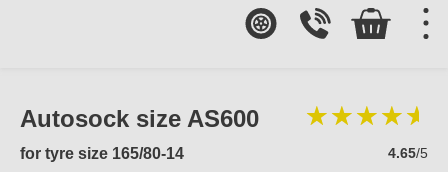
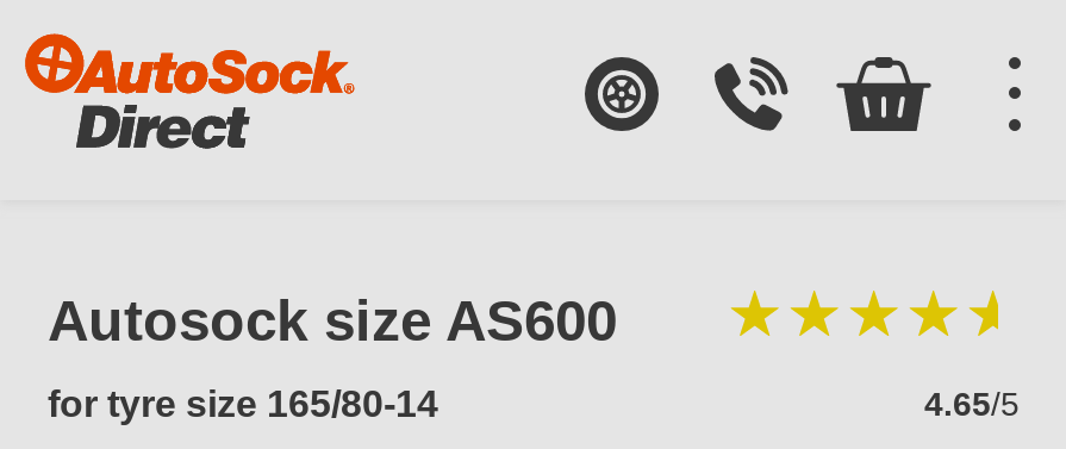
+ [image]
